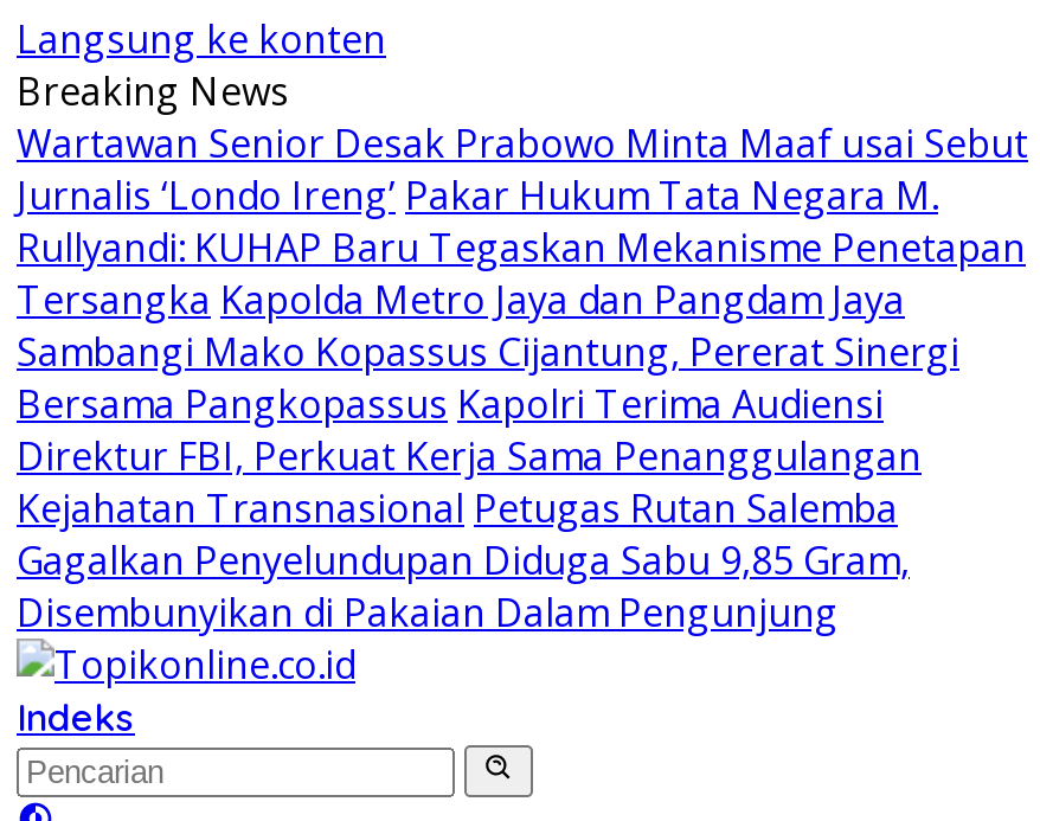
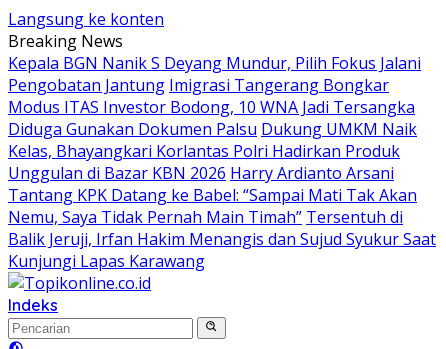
- Wartawan Senior Desak Prabowo Minta Maaf usai Sebut
- Jurnalis ‘Londo Ireng’ Pakar Hukum Tata Negara M.
- Rullyandi: KUHAP Baru Tegaskan Mekanisme Penetapan
- Tersangka Kapolda Metro Jaya dan Pangdam Jaya
- Sambangi Mako Kopassus Cijantung, Pererat Sinergi
- Bersama Pangkopassus Kapolri Terima Audiensi
- Direktur FBI, Perkuat Kerja Sama Penanggulangan
- Kejahatan Transnasional Petugas Rutan Salemba
- Gagalkan Penyelundupan Diduga Sabu 9,85 Gram,
- Disembunyikan di Pakaian Dalam Pengunjung
+ Kepala BGN Nanik S Deyang Mundur, Pilih Fokus Jalani
+ Pengobatan Jantung Imigrasi Tangerang Bongkar
+ Modus ITAS Investor Bodong, 10 WNA Jadi Tersangka
+ Diduga Gunakan Dokumen Palsu Dukung UMKM Naik
+ Kelas, Bhayangkari Korlantas Polri Hadirkan Produk
+ Unggulan di Bazar KBN 2026 Harry Ardianto Arsani
+ Tantang KPK Datang ke Babel: “Sampai Mati Tak Akan
+ Nemu, Saya Tidak Pernah Main Timah” Tersentuh di
+ Balik Jeruji, Irfan Hakim Menangis dan Sujud Syukur Saat
+ Kunjungi Lapas Karawang
